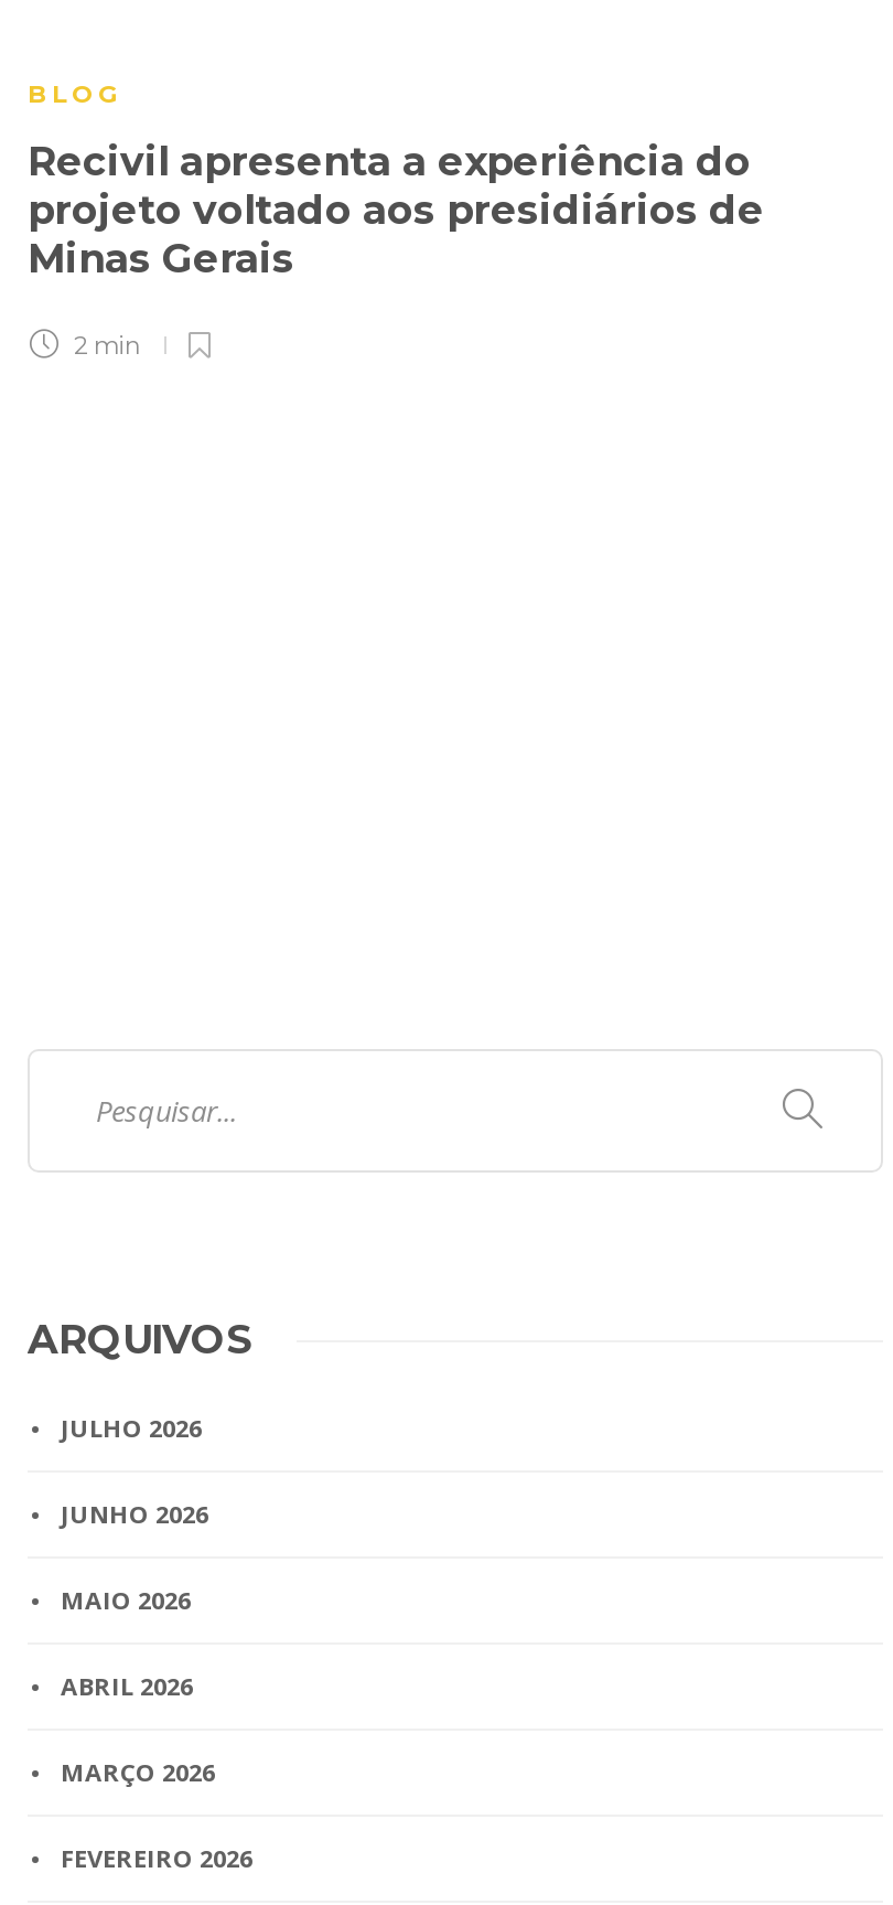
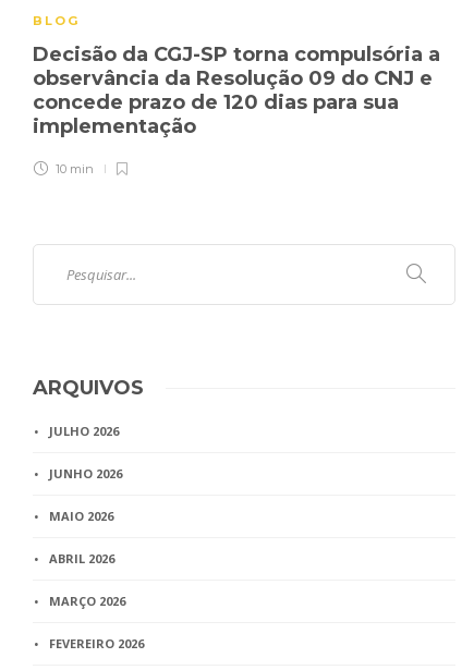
- Recivil apresenta a experiência do
- projeto voltado aos presidiários de
- Minas Gerais
+ Decisão da CGJ-SP torna compulsória a
+ observância da Resolução 09 do CNJ e
+ concede prazo de 120 dias para sua
+ implementação

- 2 min
+ 10 min
